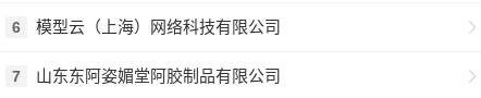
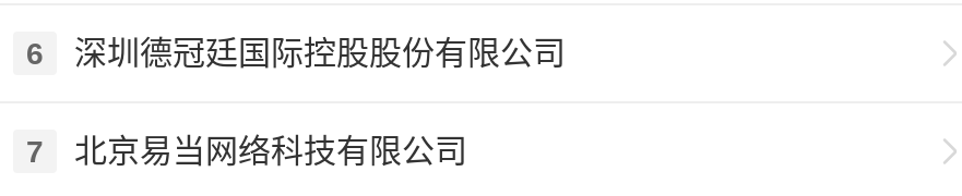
- 模型云（上海）网络科技有限公司
+ 深圳德冠廷国际控股股份有限公司

- 山东东阿姿媚堂阿胶制品有限公司
+ 北京易当网络科技有限公司
